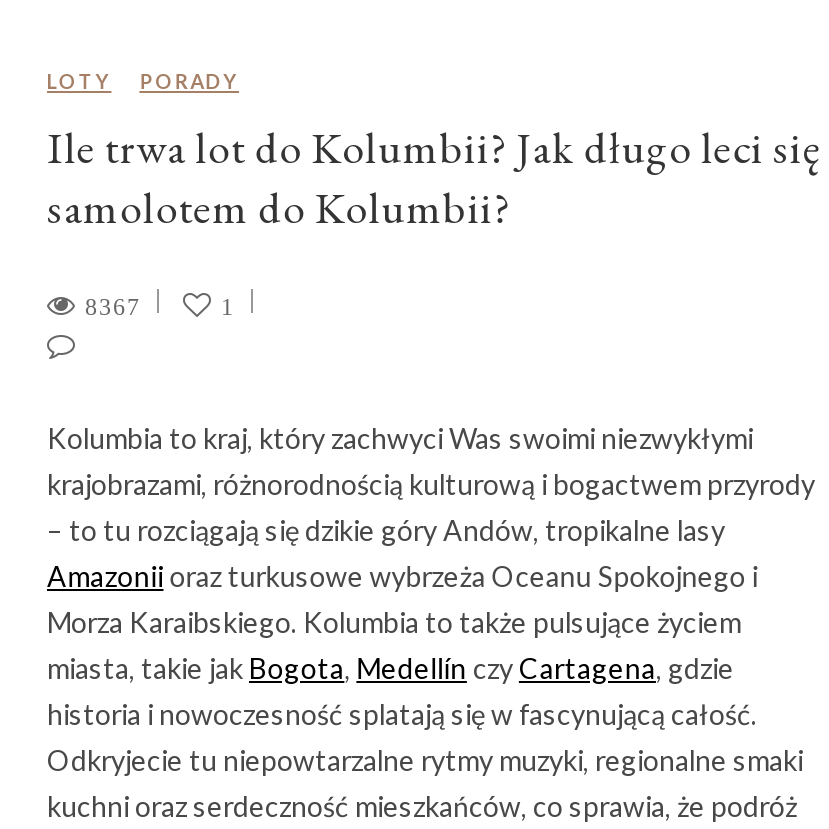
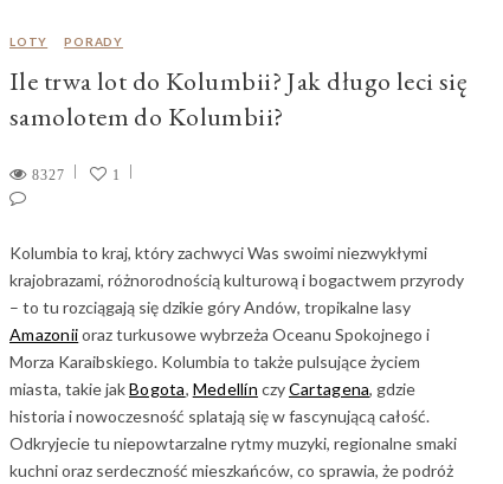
- 8367
+ 8327
